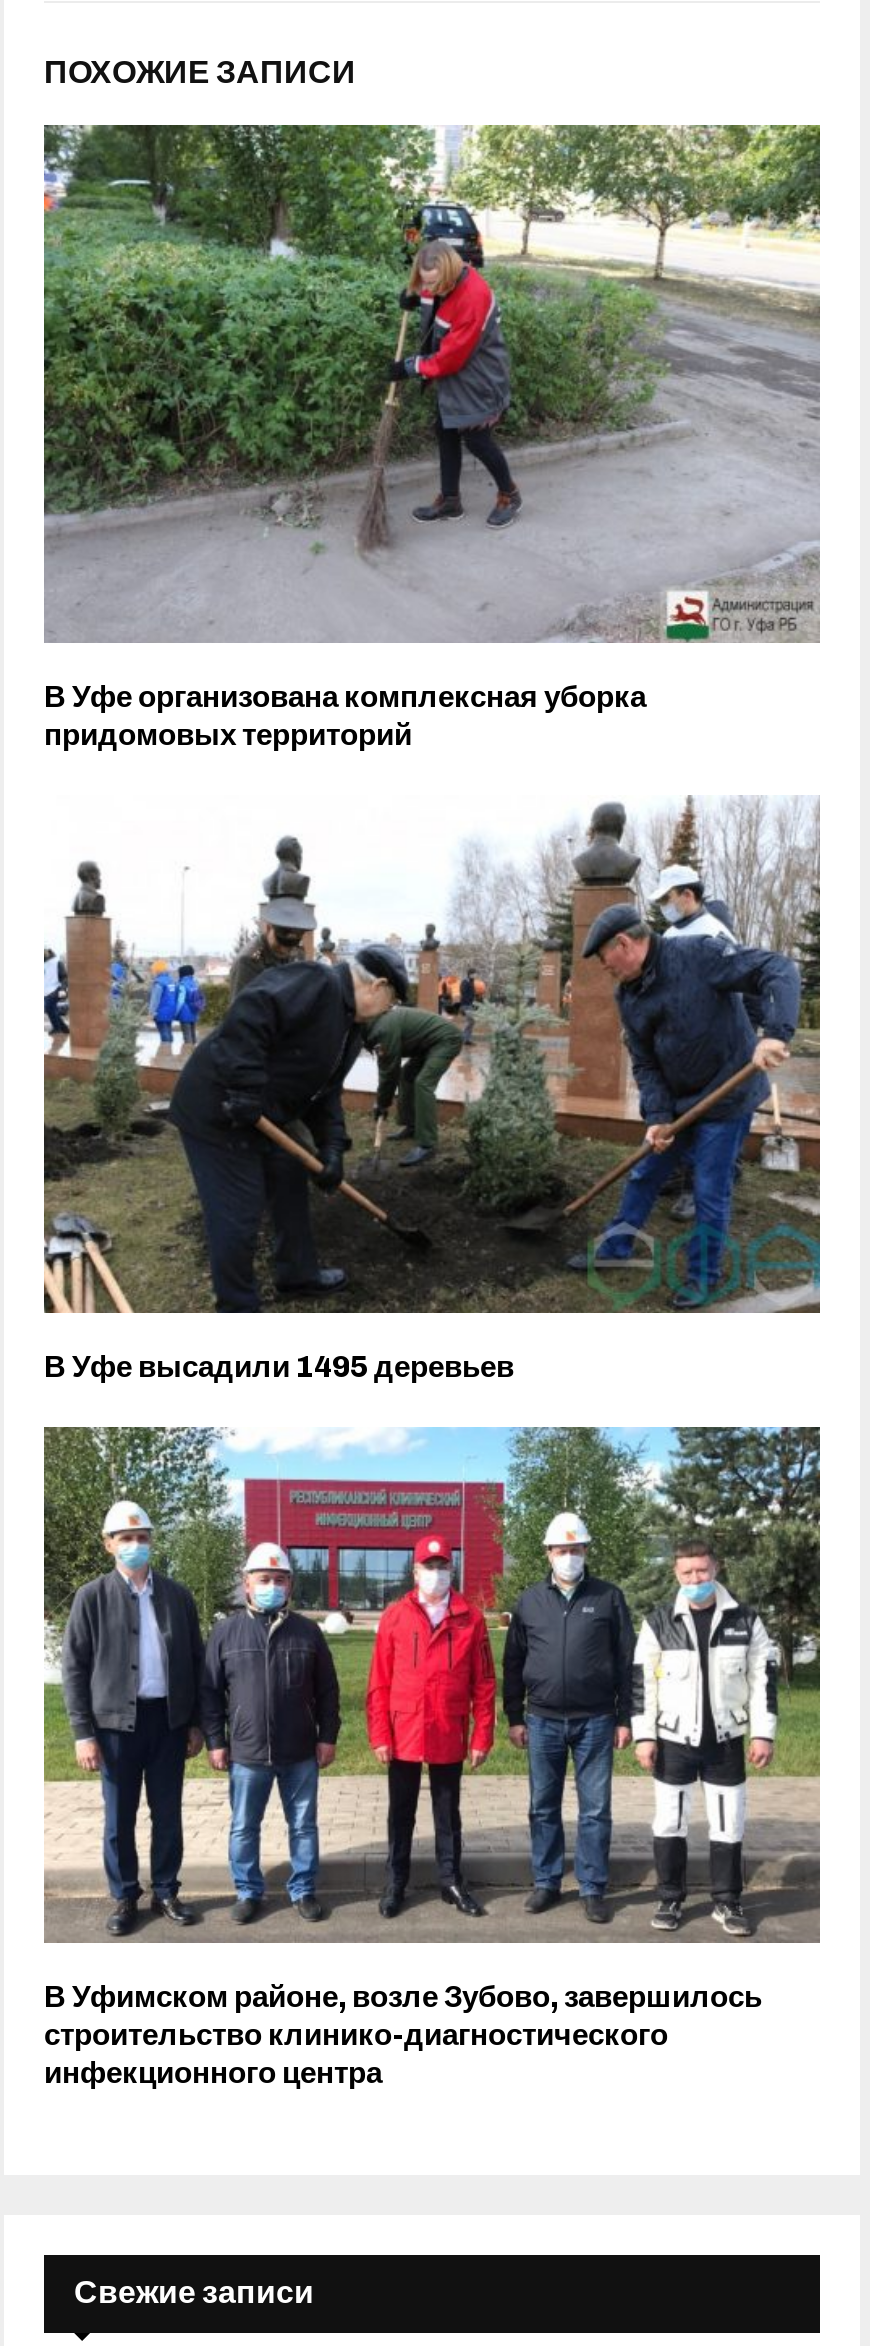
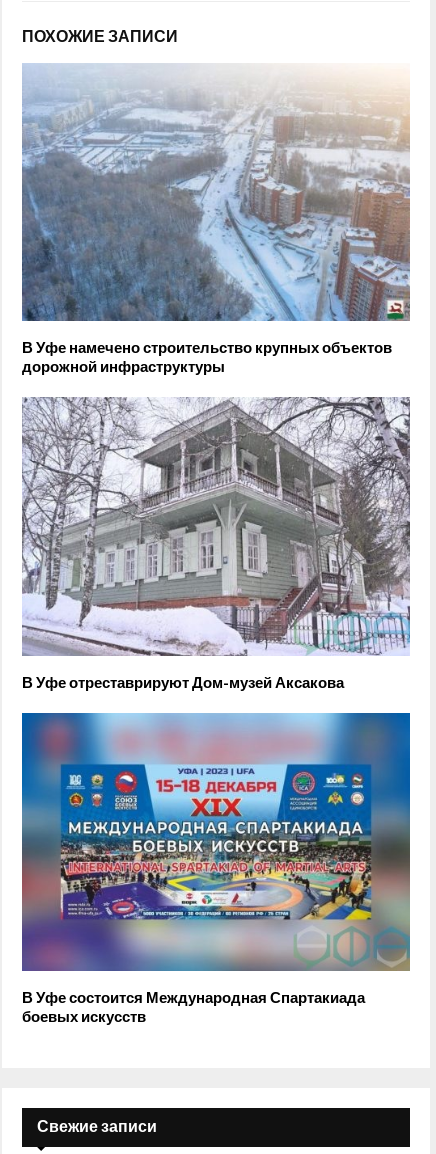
- [image]
- В Уфе организована комплексная уборка
- придомовых территорий
+ [image]
+ В Уфе намечено строительство крупных объектов
+ дорожной инфраструктуры

- [image]
- В Уфе высадили 1495 деревьев
+ [image]
+ В Уфе отреставрируют Дом-музей Аксакова

- [image]
- В Уфимском районе, возле Зубово, завершилось
- строительство клинико-диагностического
- инфекционного центра
+ [image]
+ В Уфе состоится Международная Спартакиада
+ боевых искусств
